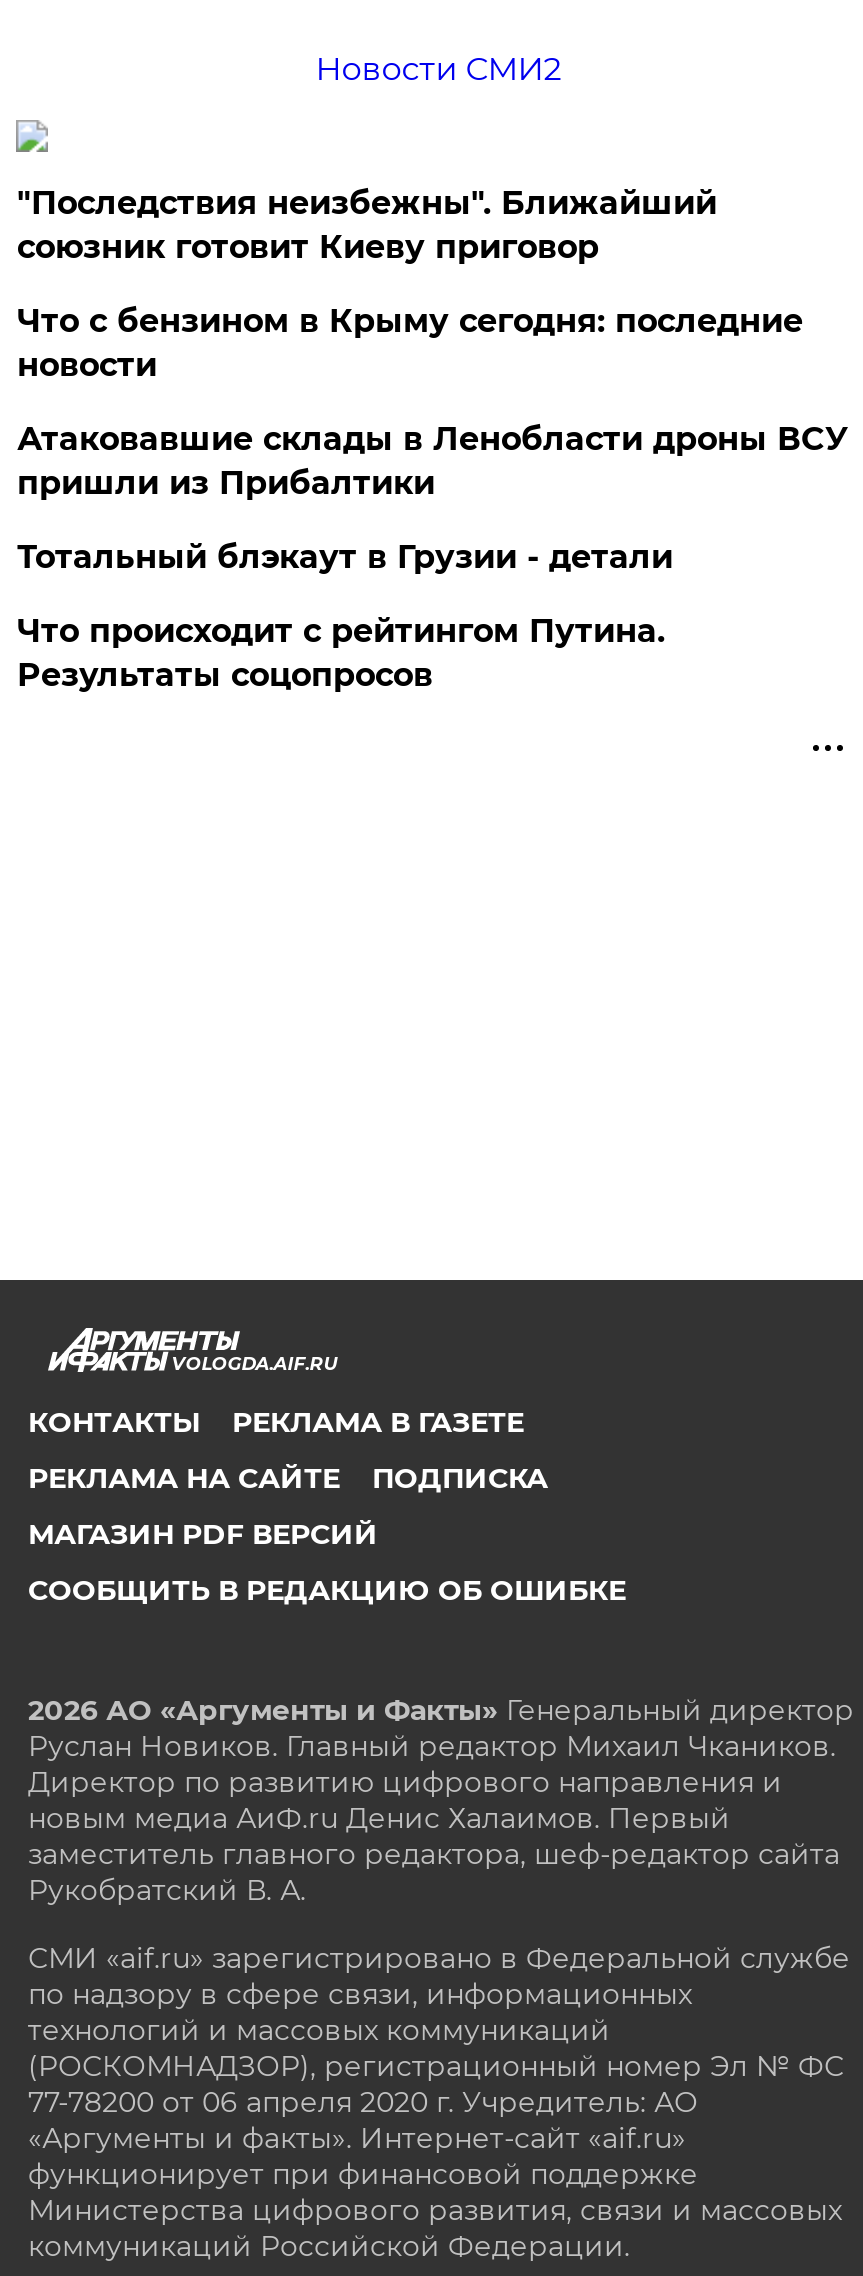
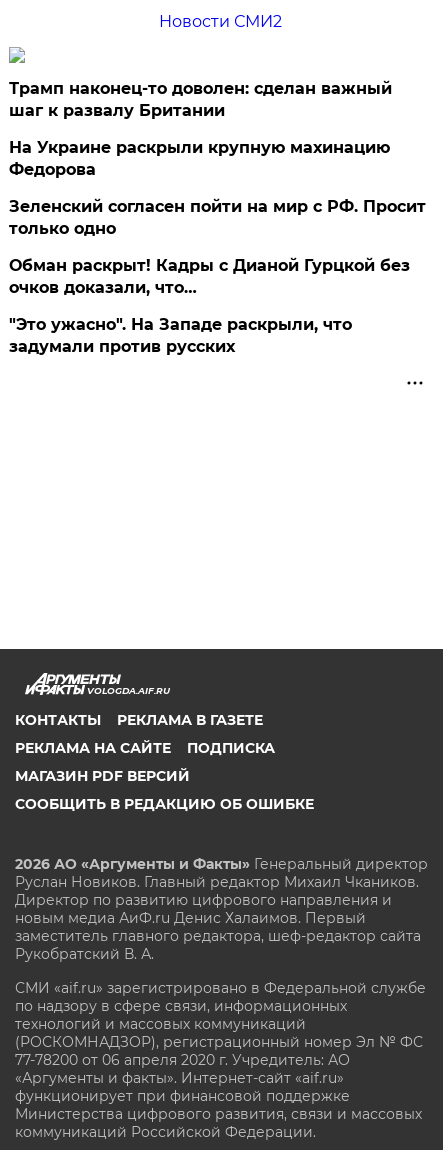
- "Последствия неизбежны". Ближайший
- союзник готовит Киеву приговор
+ Трамп наконец-то доволен: сделан важный
+ шаг к развалу Британии

- Что с бензином в Крыму сегодня: последние
- новости
+ На Украине раскрыли крупную махинацию
+ Федорова

- Атаковавшие склады в Ленобласти дроны ВСУ
- пришли из Прибалтики
+ Зеленский согласен пойти на мир с РФ. Просит
+ только одно

- Тотальный блэкаут в Грузии - детали
+ Обман раскрыт! Кадры с Дианой Гурцкой без
+ очков доказали, что…

- Что происходит с рейтингом Путина.
- Результаты соцопросов
+ "Это ужасно". На Западе раскрыли, что
+ задумали против русских
